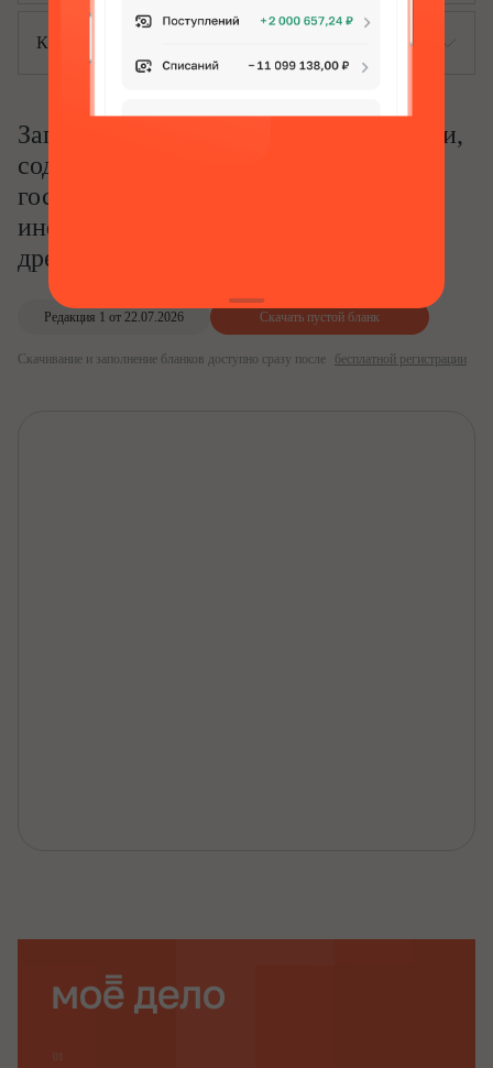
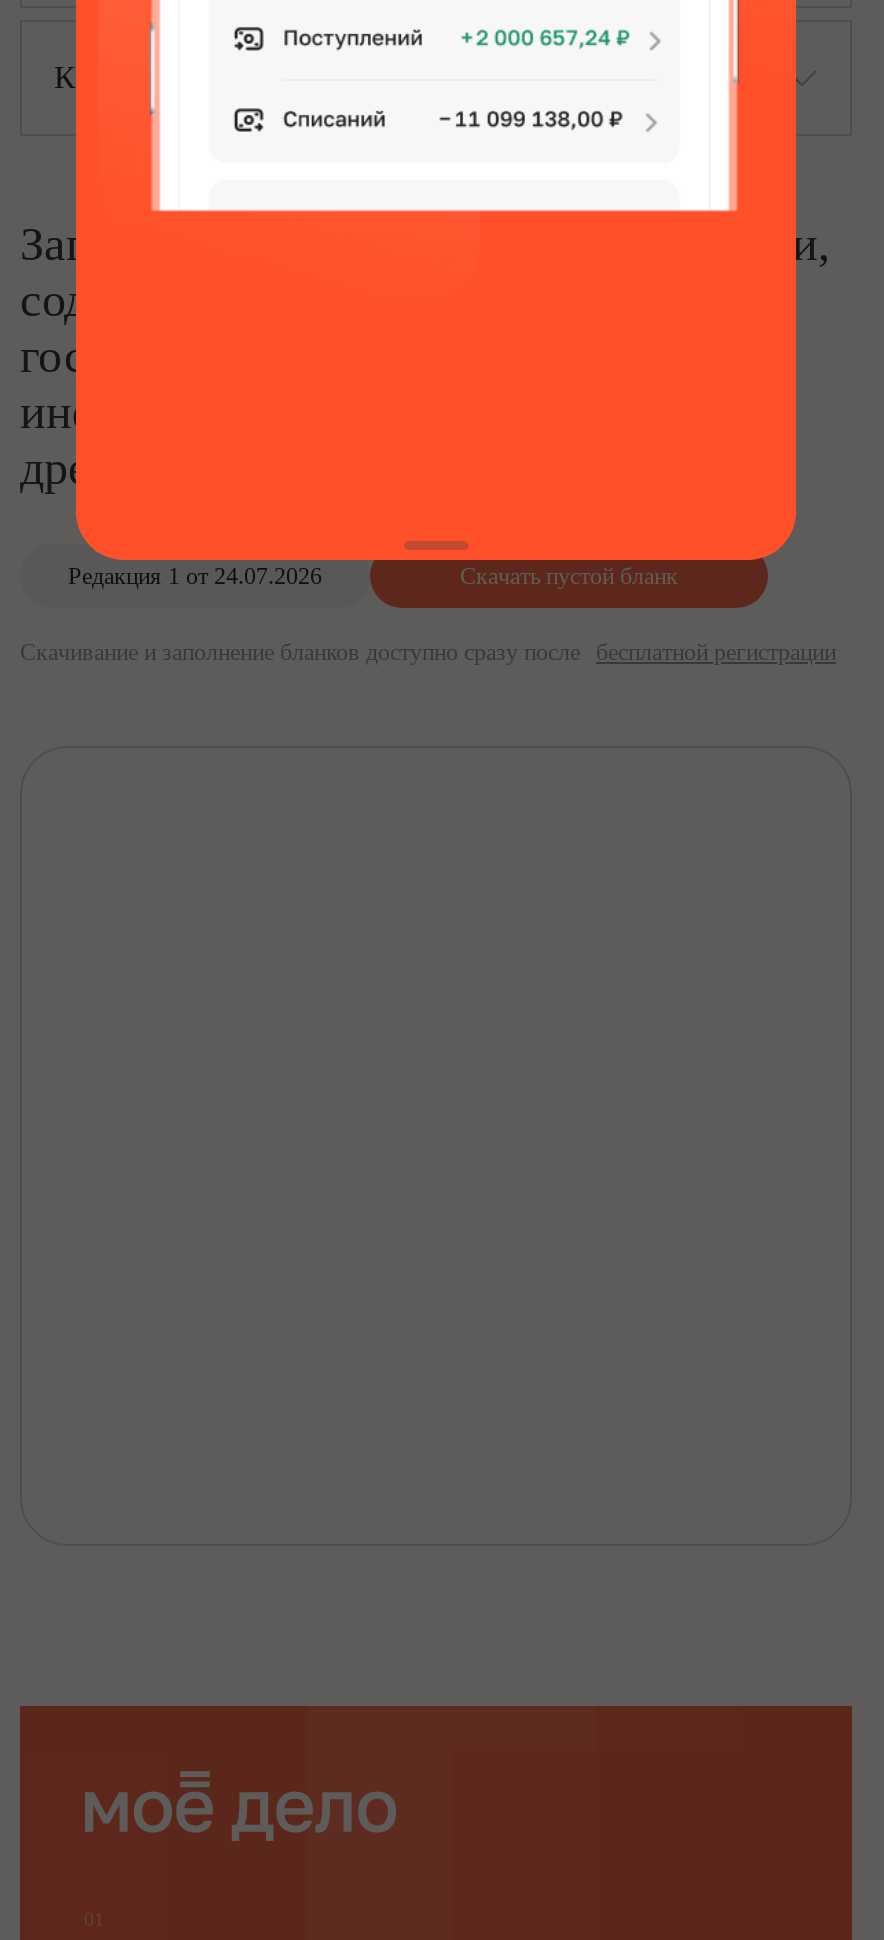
- Редакция 1 от 22.07.2026
+ Редакция 1 от 24.07.2026
